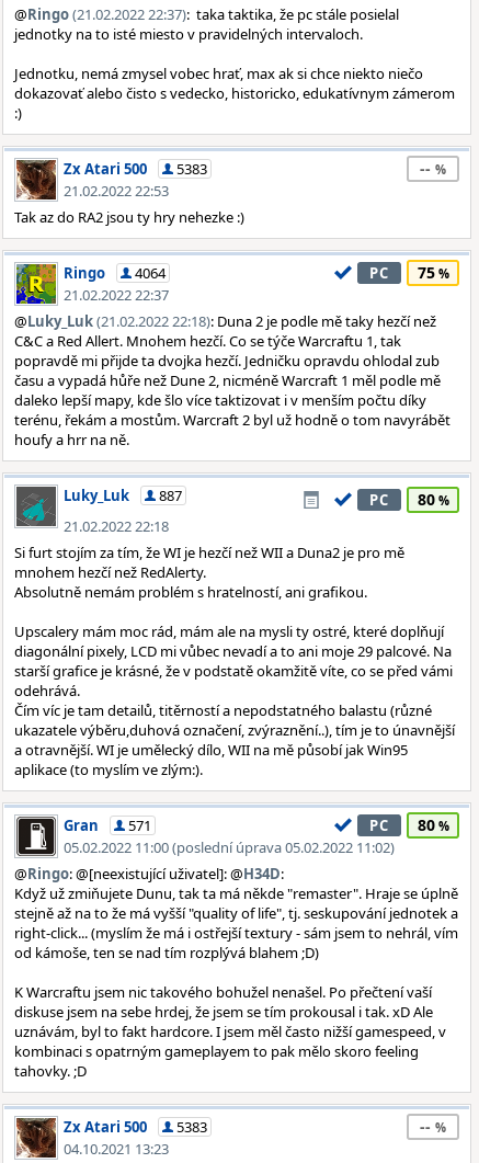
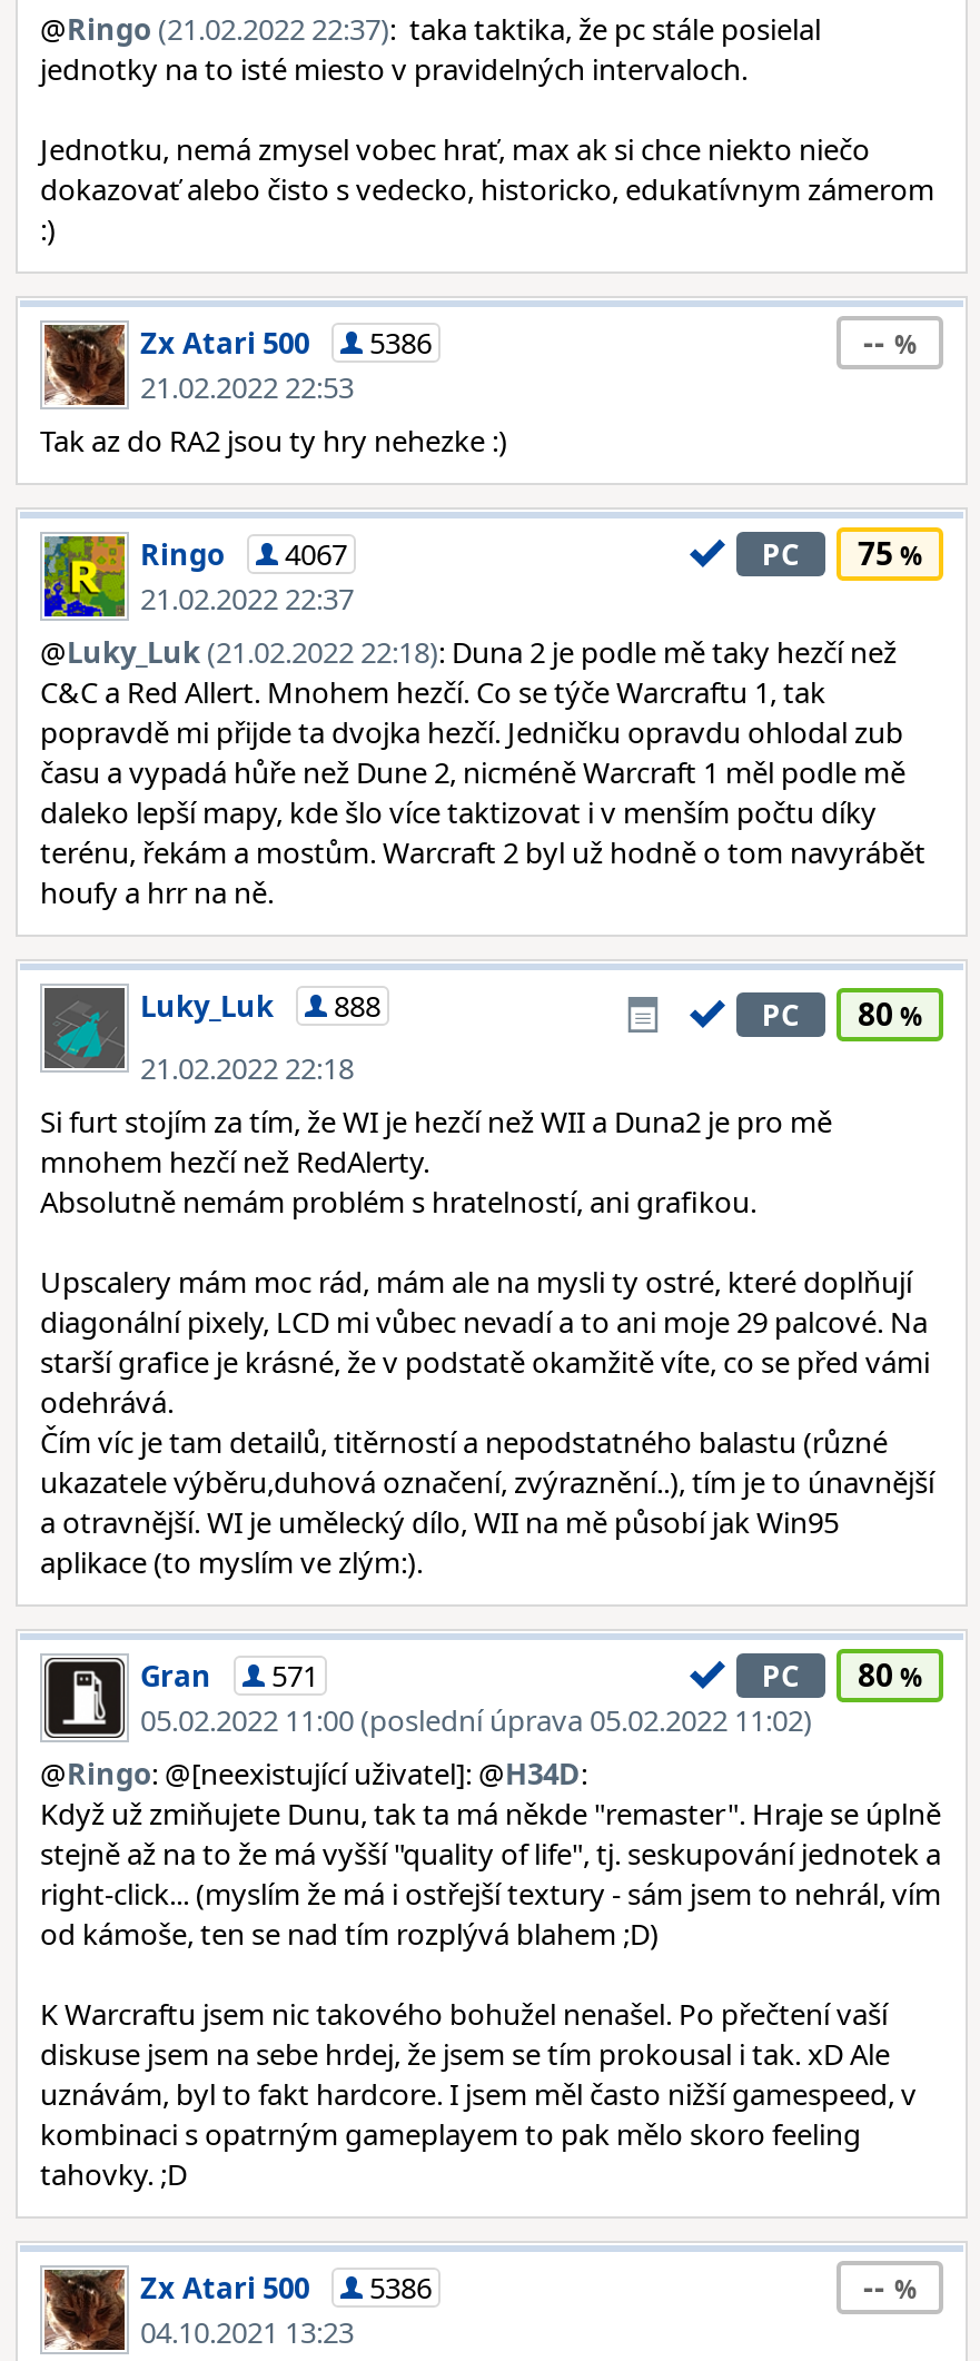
- Zx Atari 500 5383
+ Zx Atari 500 5386

- Ringo 4064
+ Ringo 4067

- Luky_Luk 887
+ Luky_Luk 888

- Zx Atari 500 5383
+ Zx Atari 500 5386
